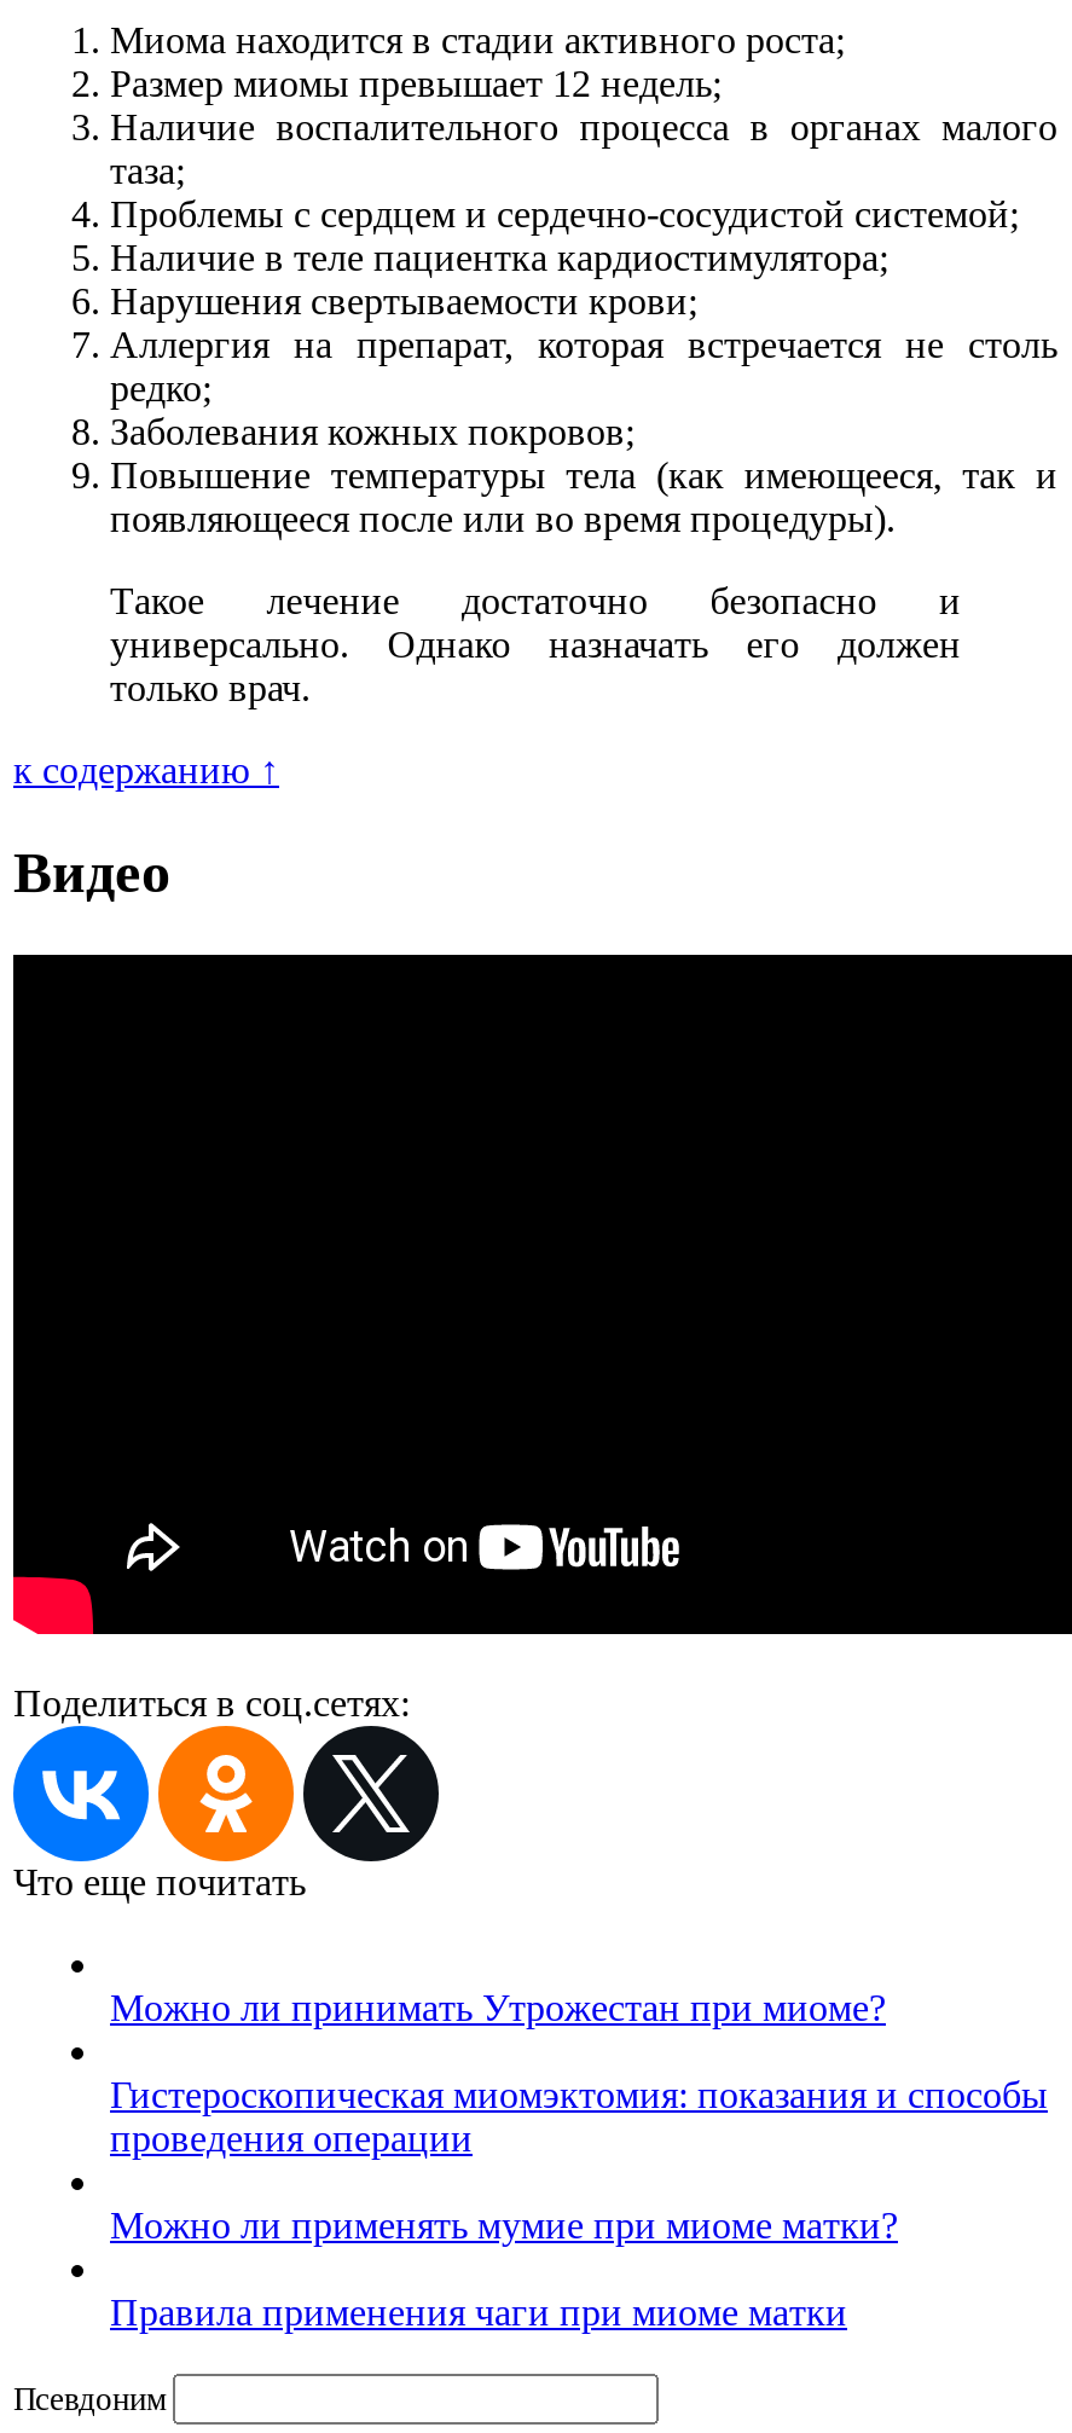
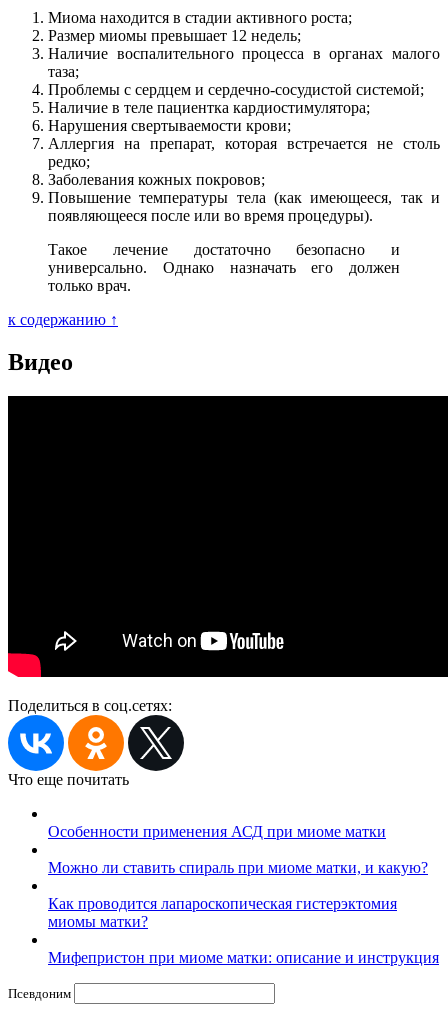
- Можно ли принимать Утрожестан при миоме?
+ Особенности применения АСД при миоме матки

- Гистероскопическая миомэктомия: показания и способы
- проведения операции
+ Можно ли ставить спираль при миоме матки, и какую?

- Можно ли применять мумие при миоме матки?
+ Как проводится лапароскопическая гистерэктомия
+ миомы матки?

- Правила применения чаги при миоме матки
+ Мифепристон при миоме матки: описание и инструкция
